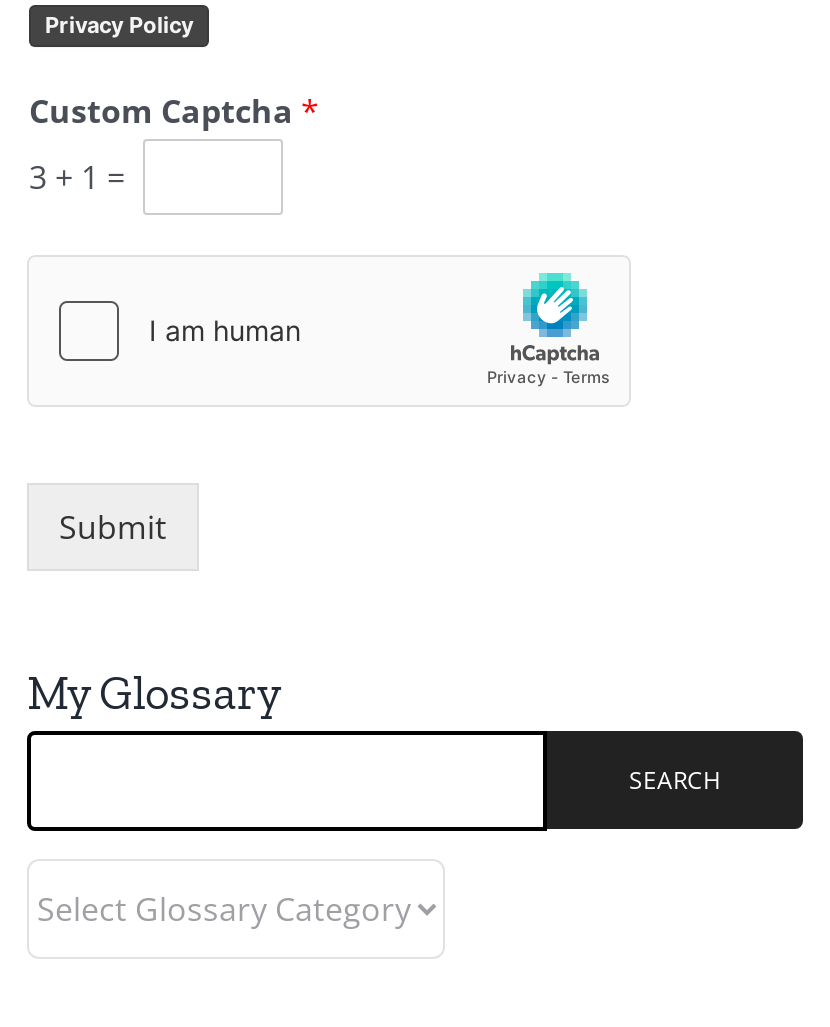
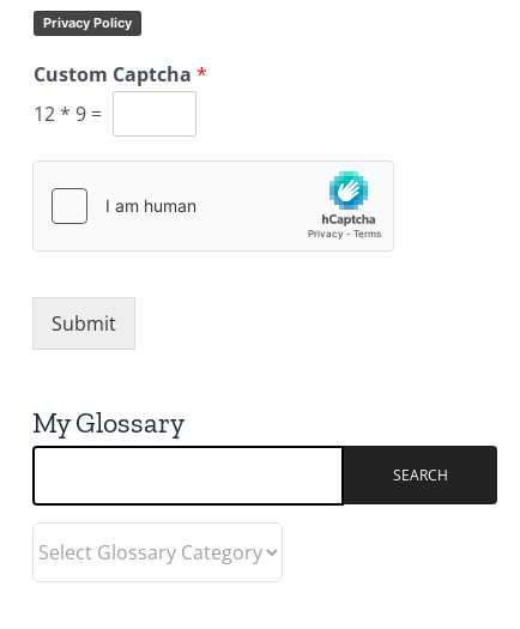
- 3 + 1 =
+ 12 * 9 =
